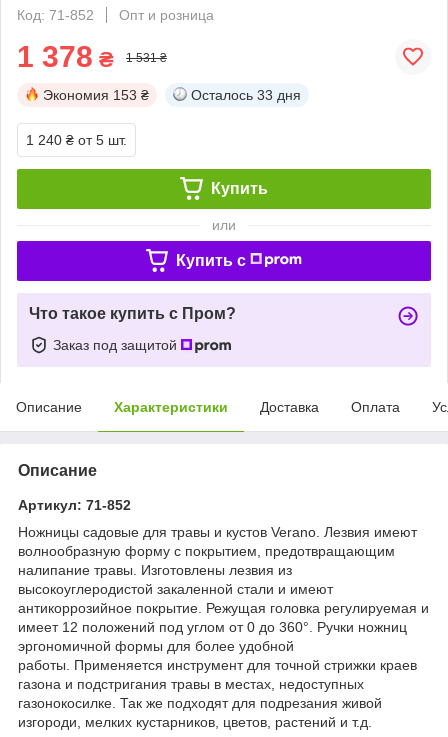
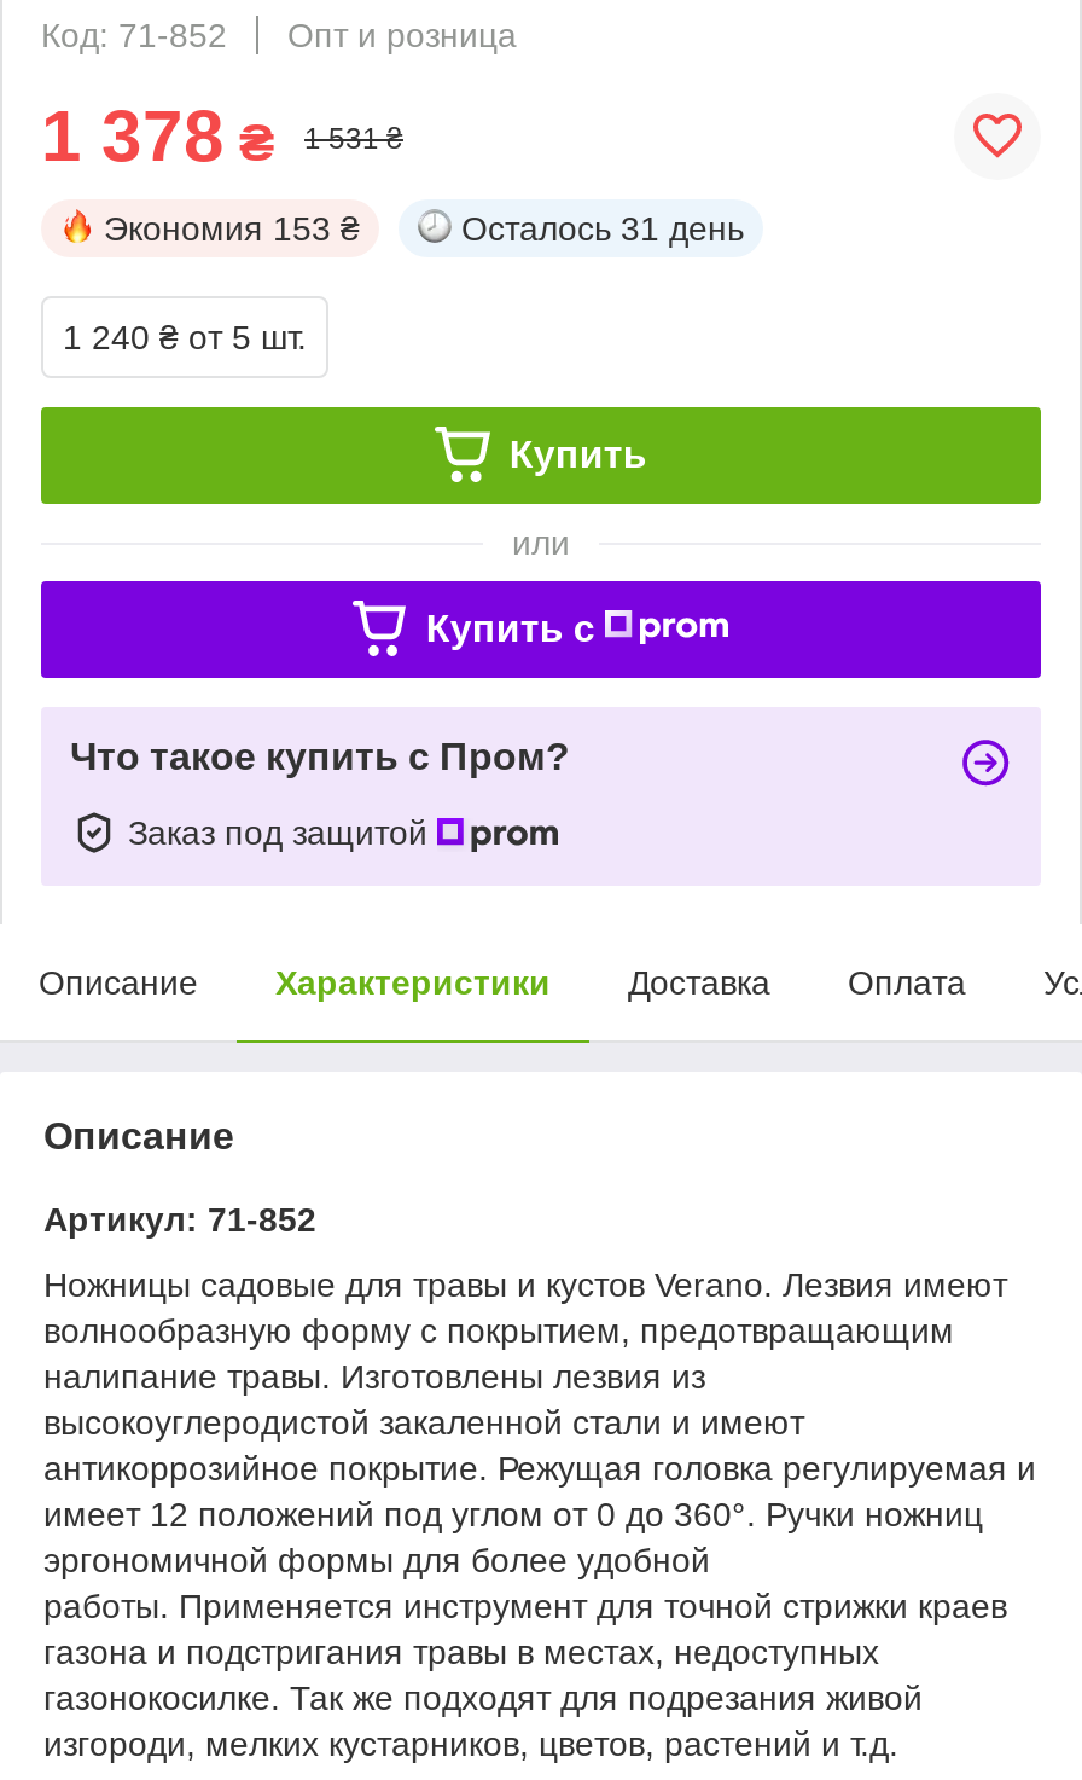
- Осталось 33 дня
+ Осталось 31 день
